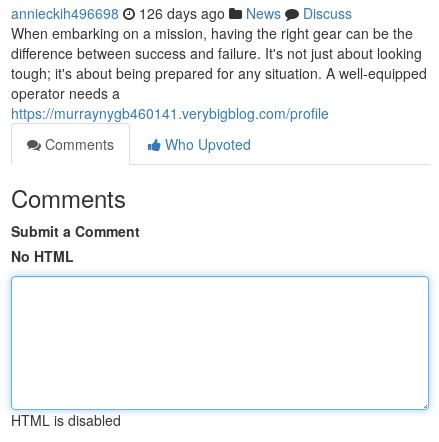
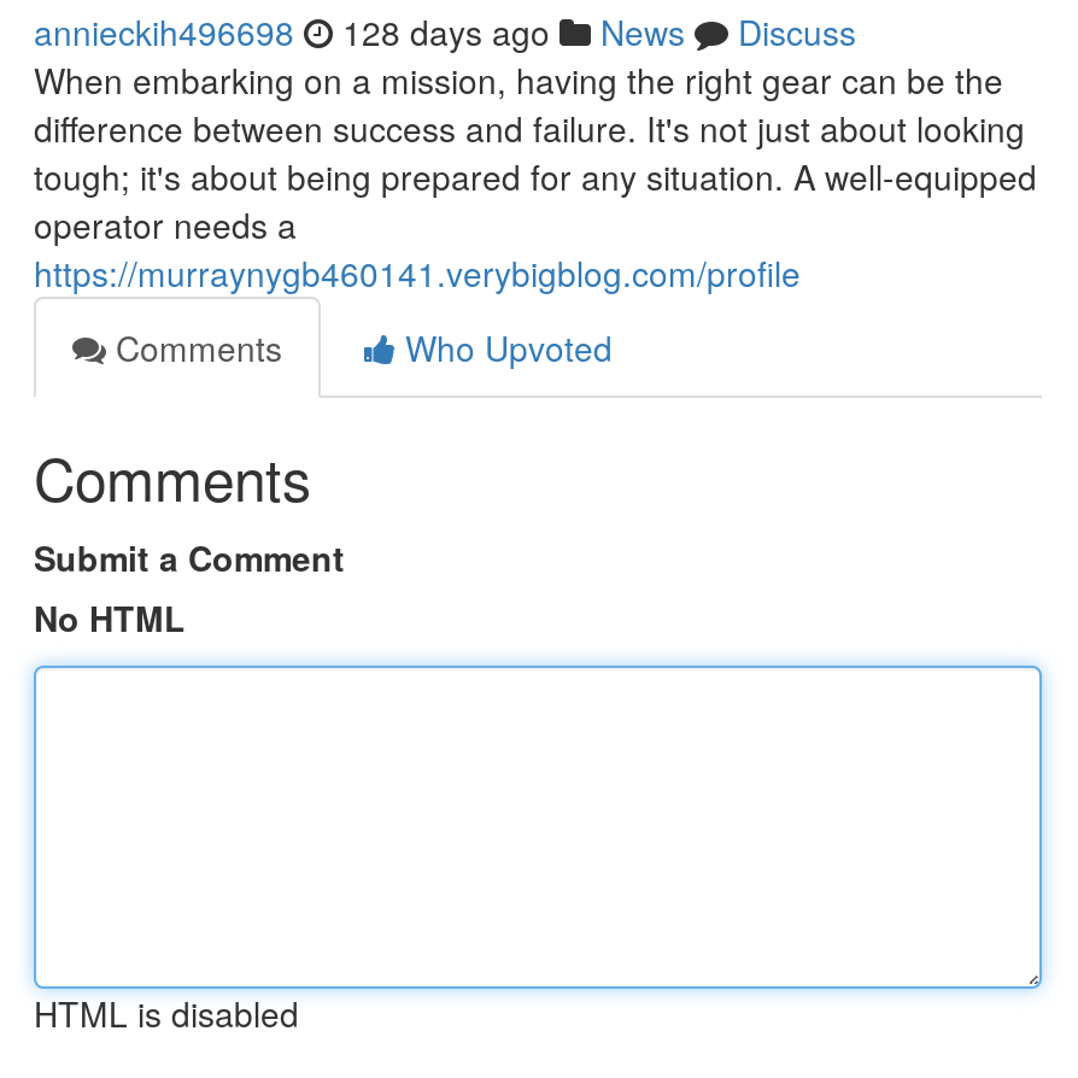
- annieckih496698 126 days ago News Discuss
+ annieckih496698 128 days ago News Discuss
